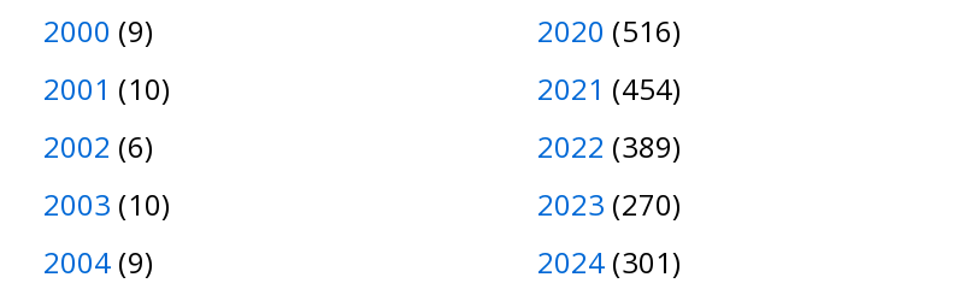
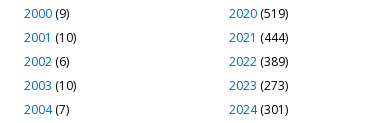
- 2020 (516)
+ 2020 (519)

- 2021 (454)
+ 2021 (444)

- 2023 (270)
+ 2023 (273)

- 2004 (9)
+ 2004 (7)
